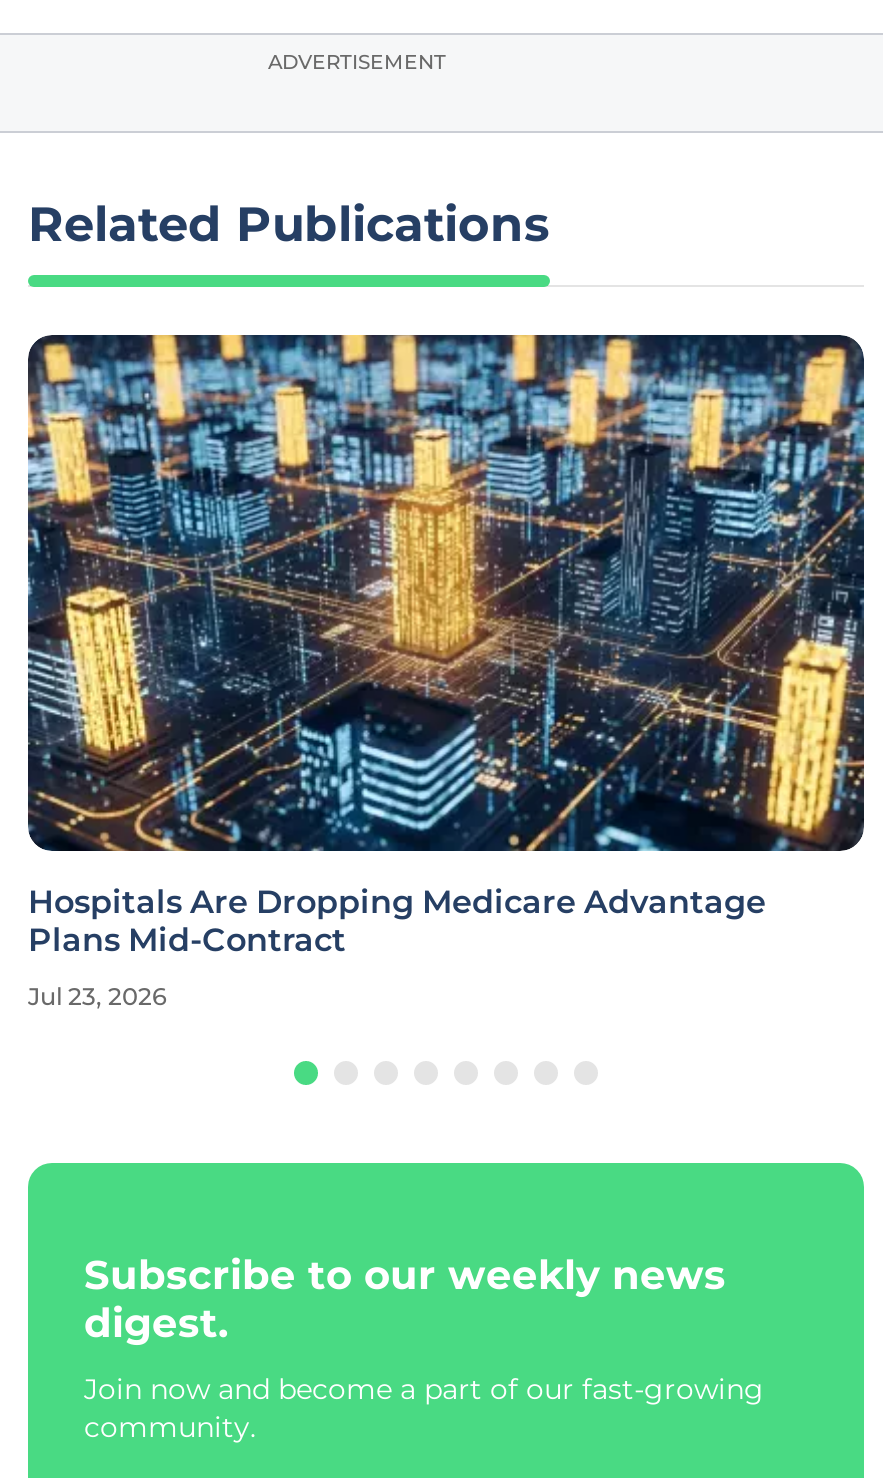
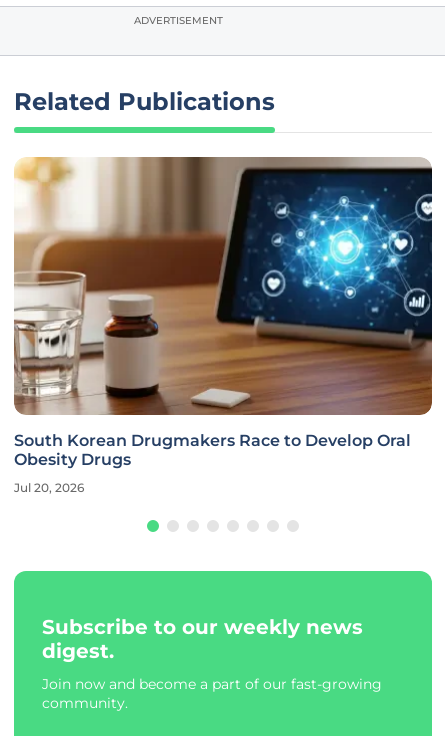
- [image]
- Hospitals Are Dropping Medicare Advantage
- Plans Mid-Contract
+ [image]
+ South Korean Drugmakers Race to Develop Oral
+ Obesity Drugs

- Jul 23, 2026
+ Jul 20, 2026
